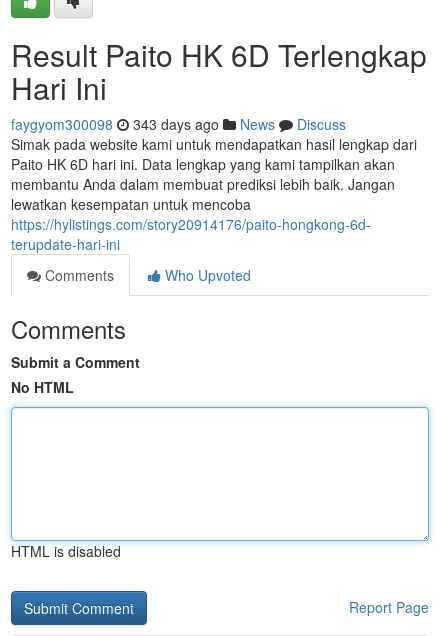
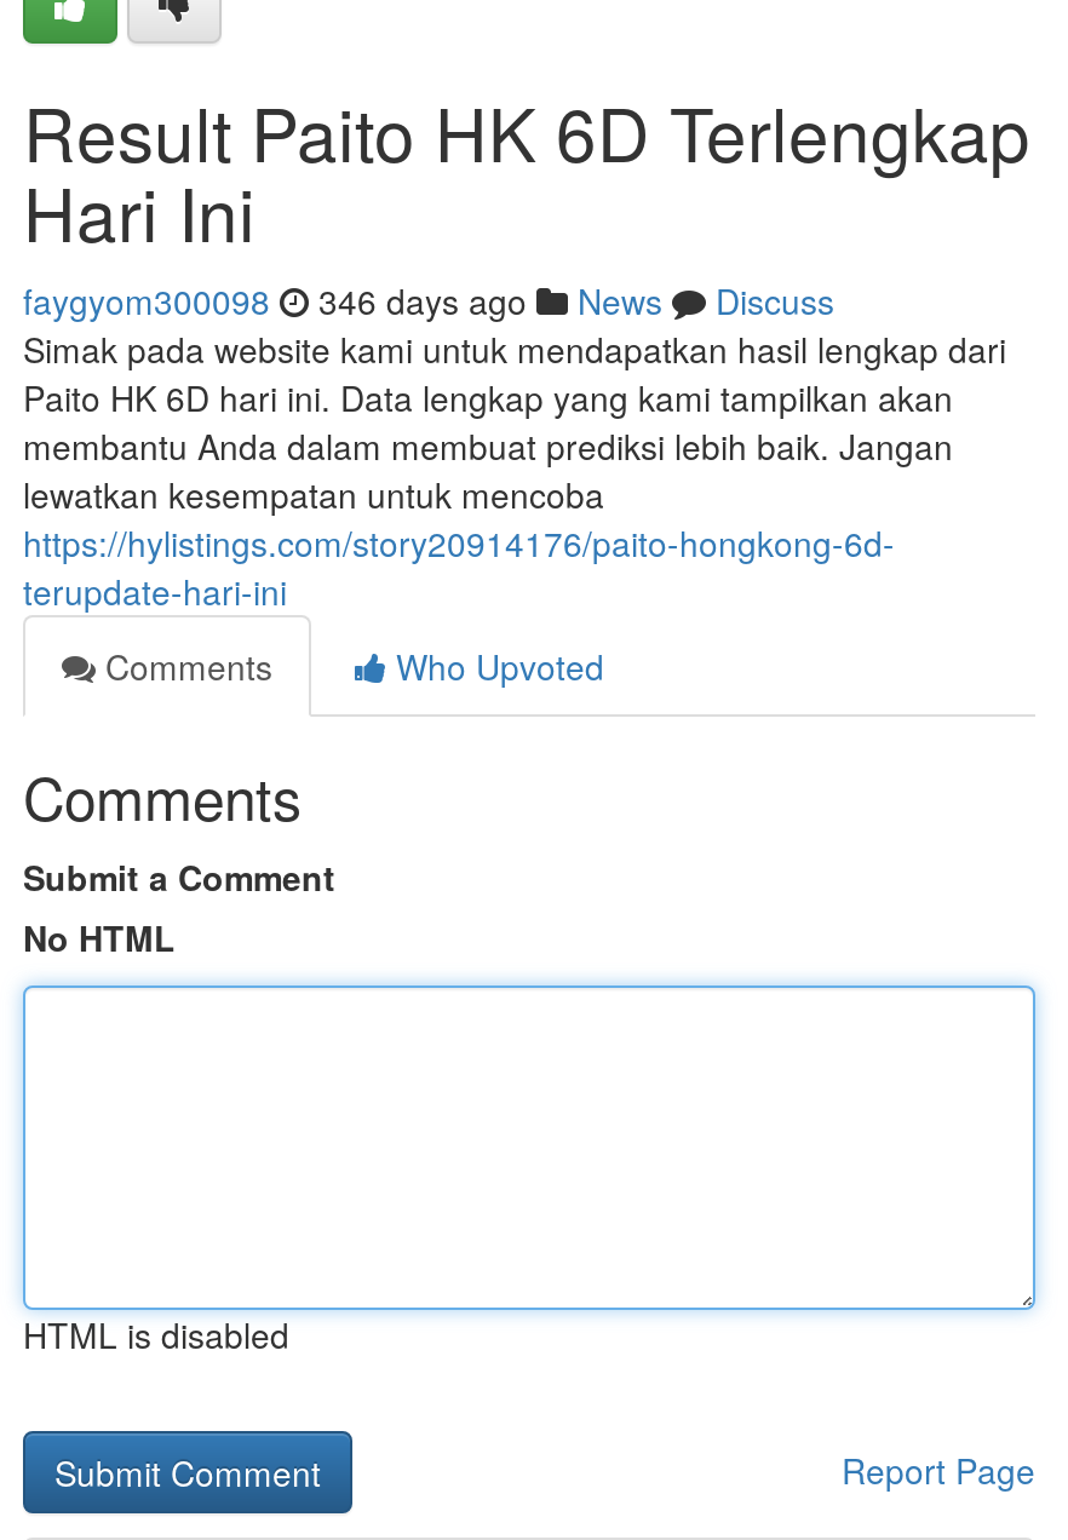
- faygyom300098 343 days ago News Discuss
+ faygyom300098 346 days ago News Discuss
